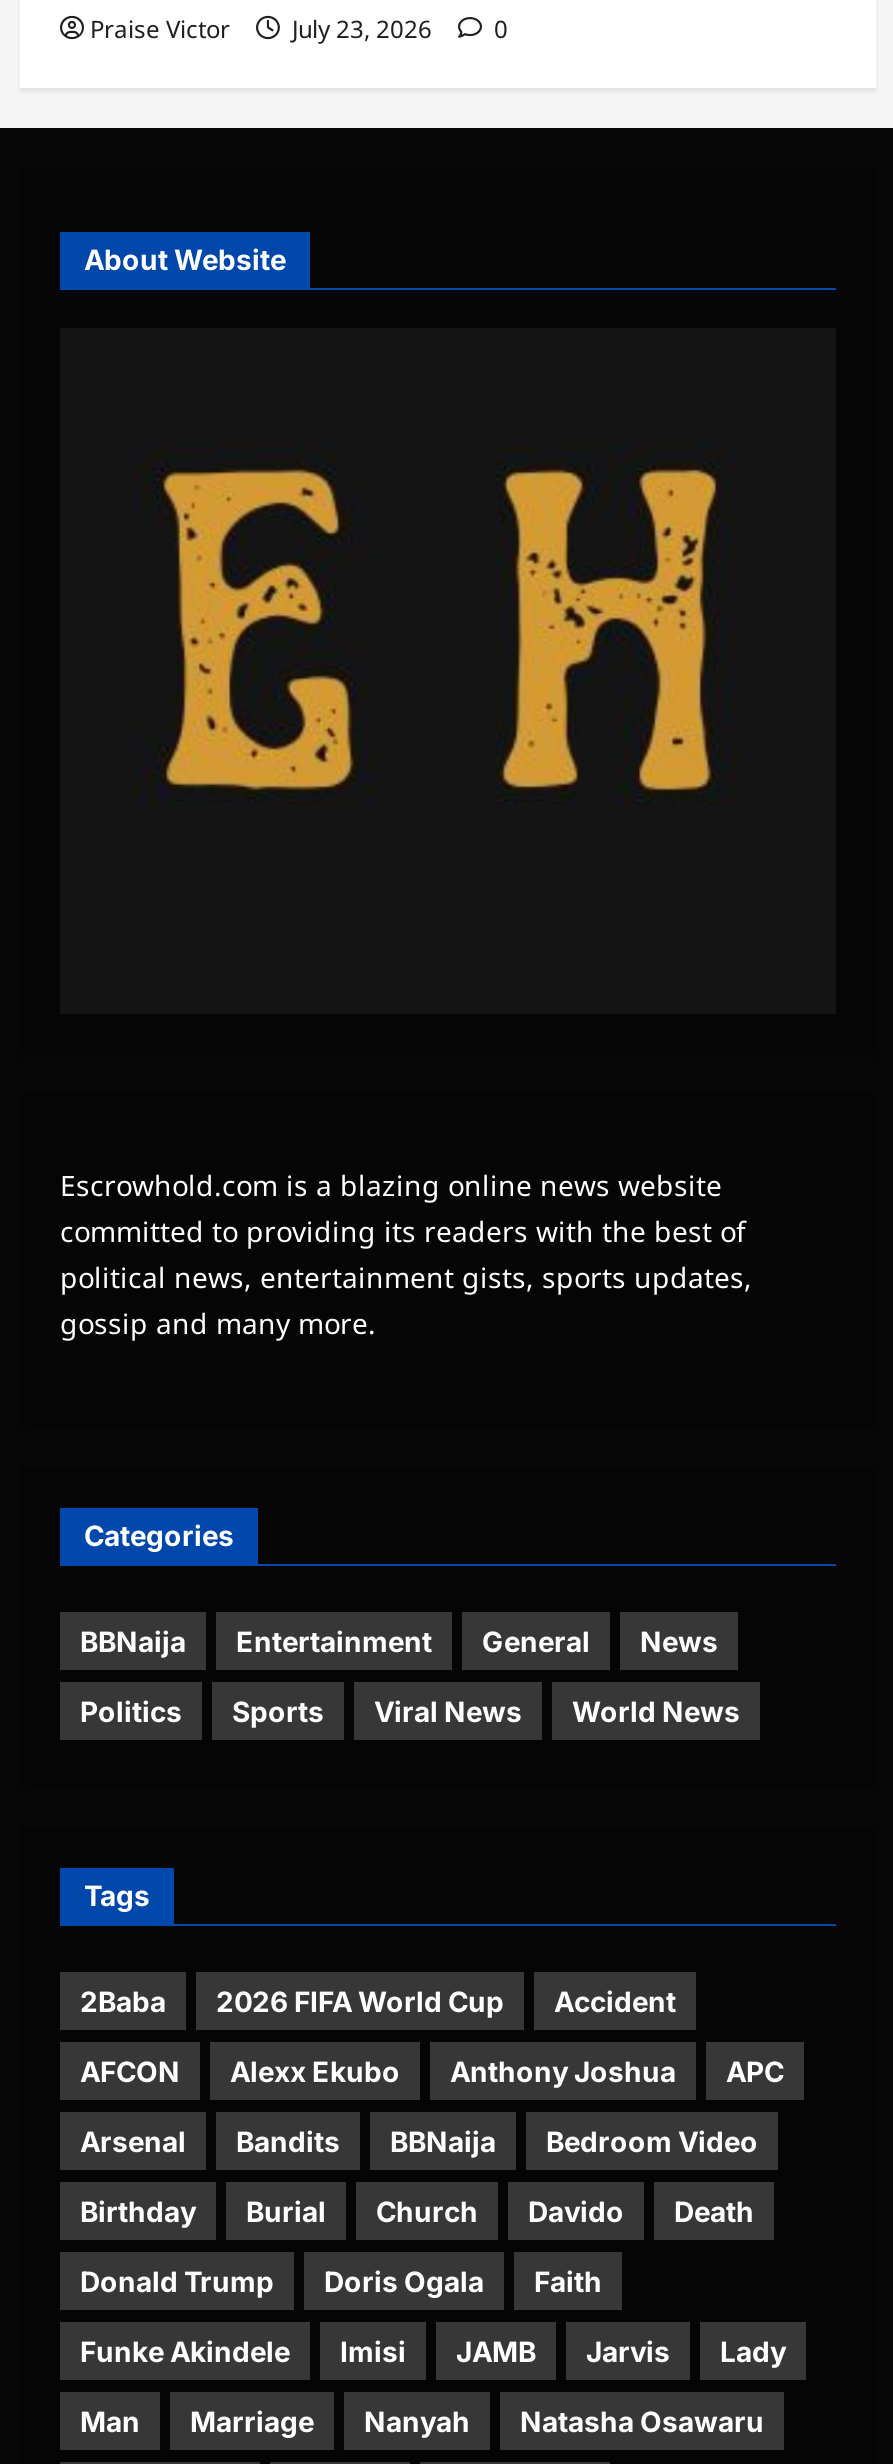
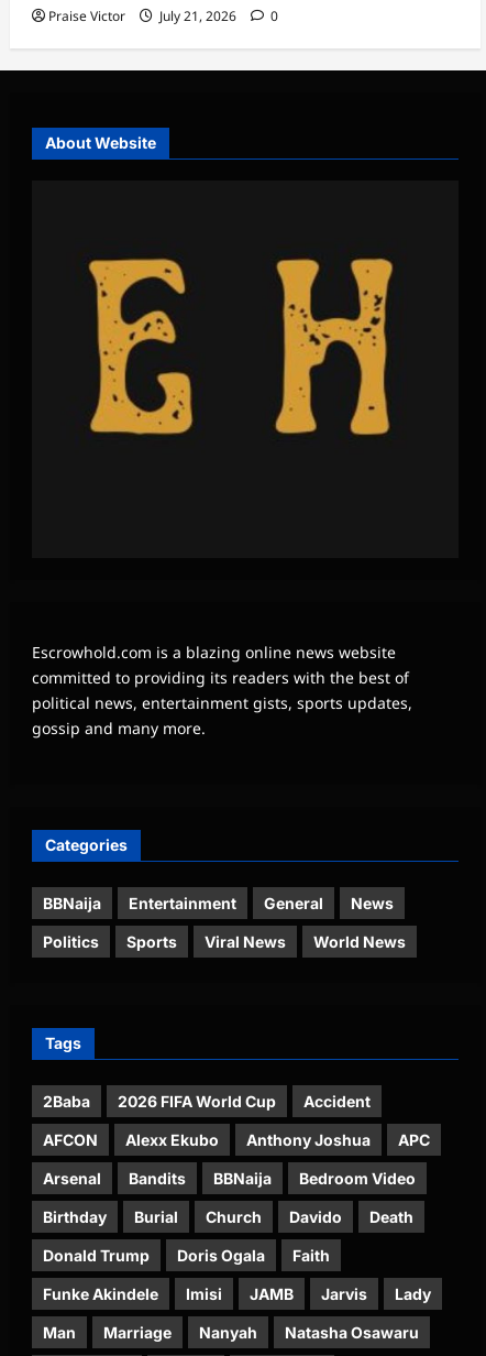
- Praise Victor July 23, 2026 0
+ Praise Victor July 21, 2026 0
